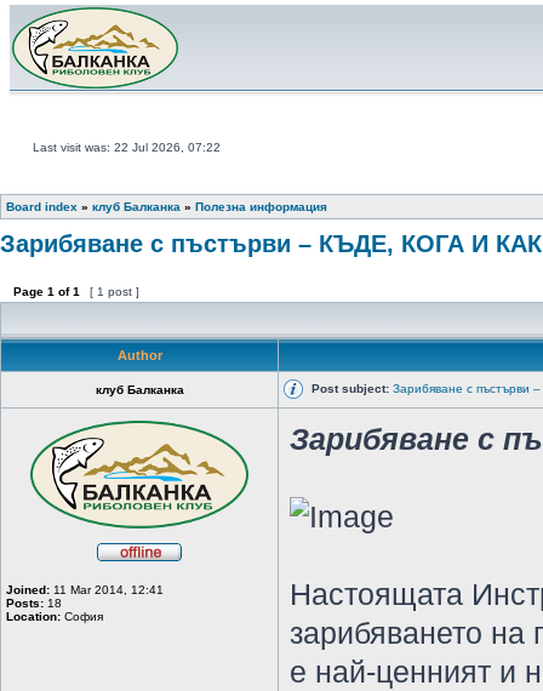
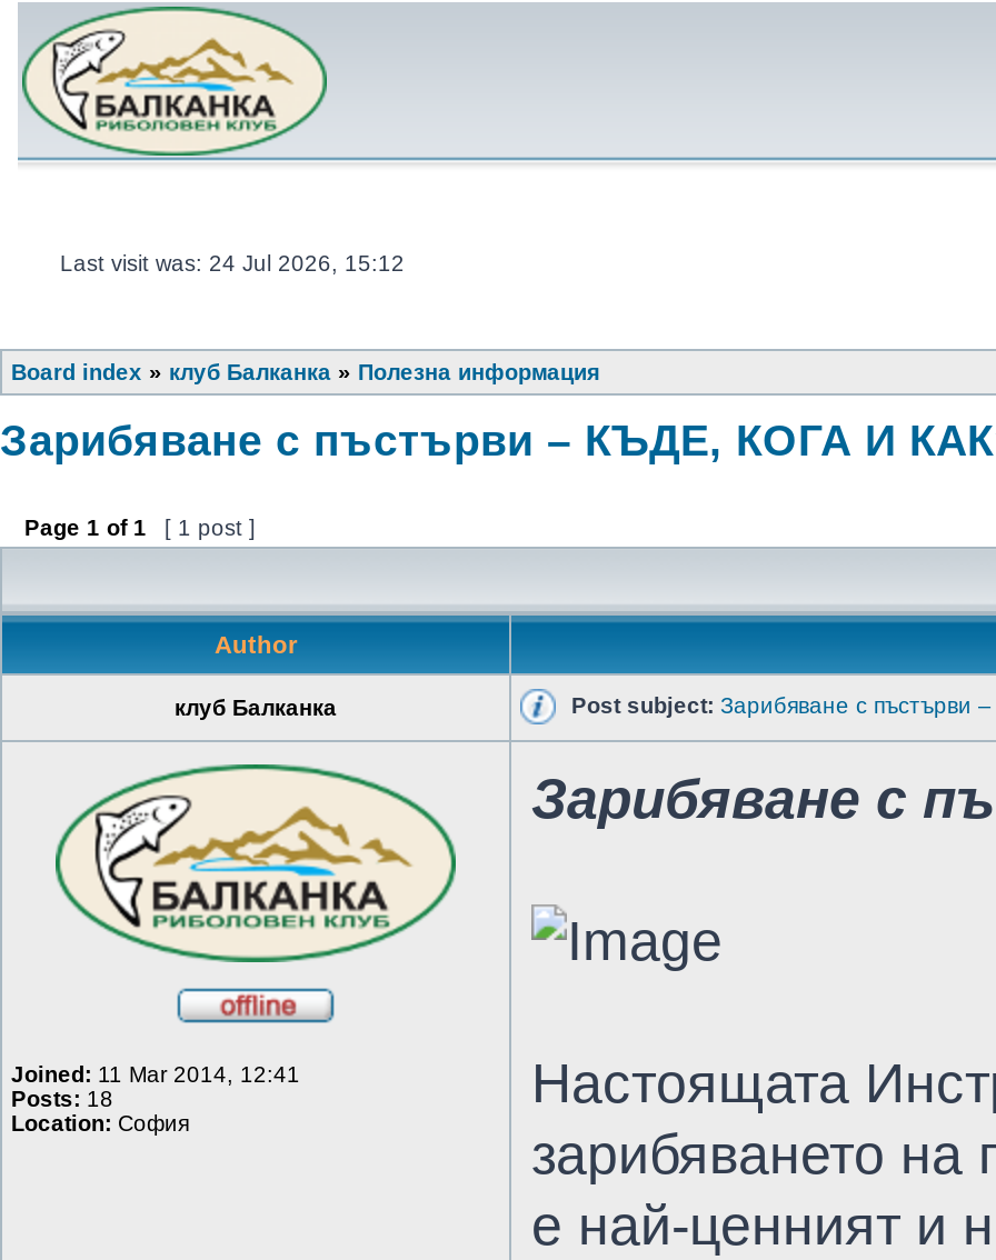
- Last visit was: 22 Jul 2026, 07:22
+ Last visit was: 24 Jul 2026, 15:12
